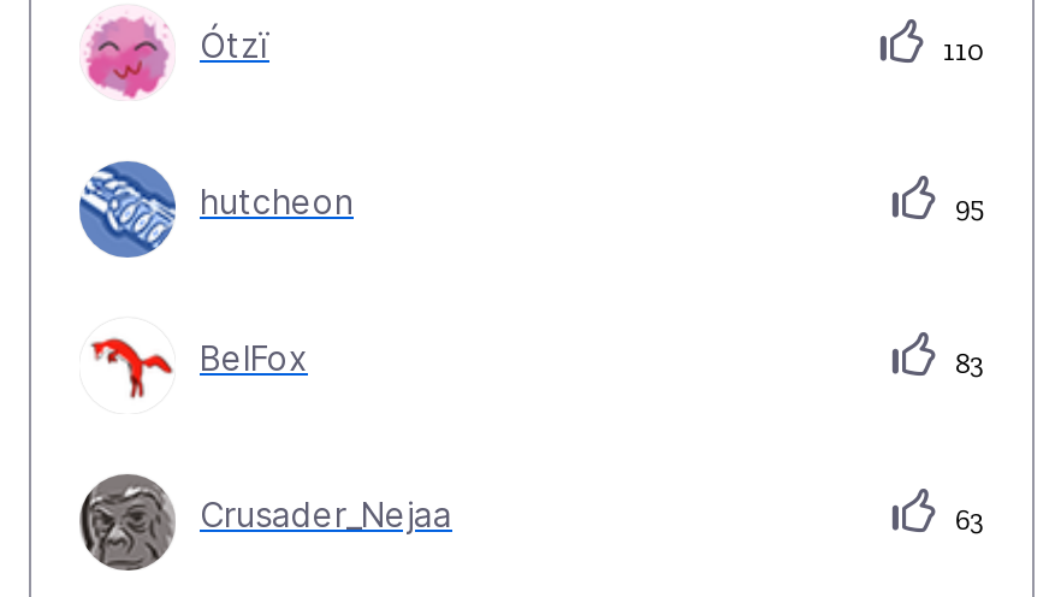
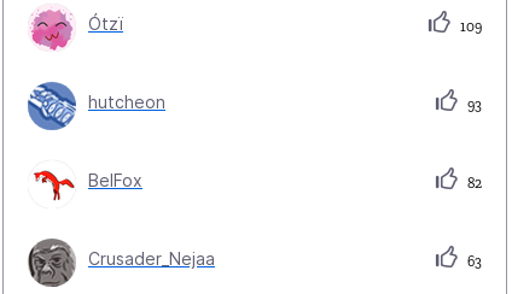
- 110
+ 109

- 95
+ 93

- 83
+ 82
